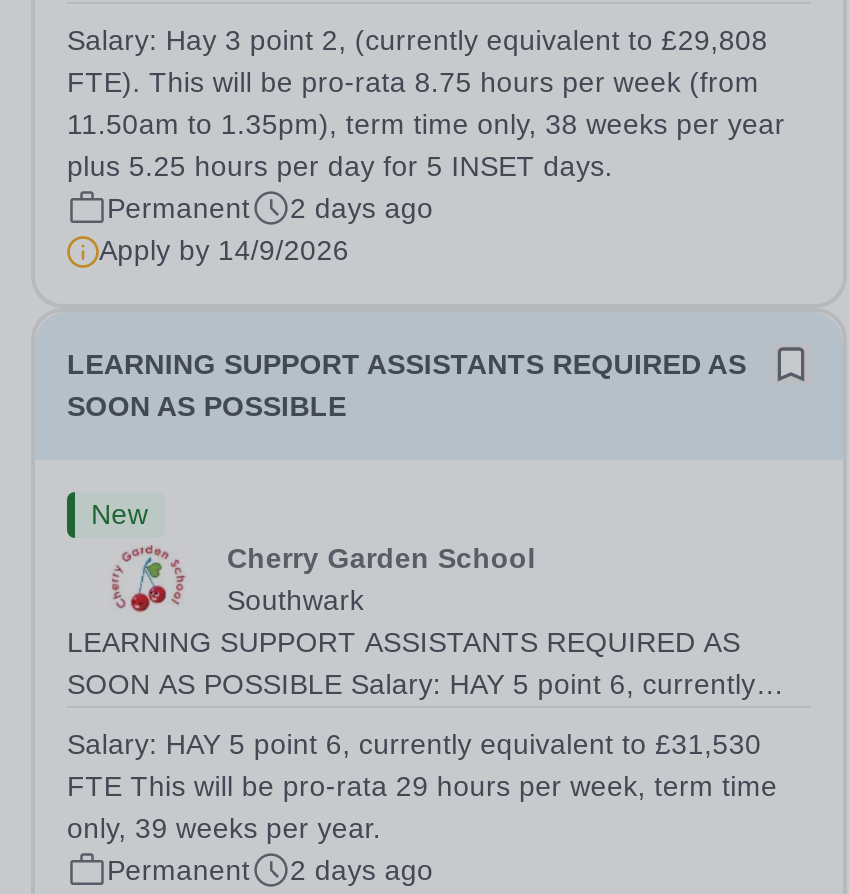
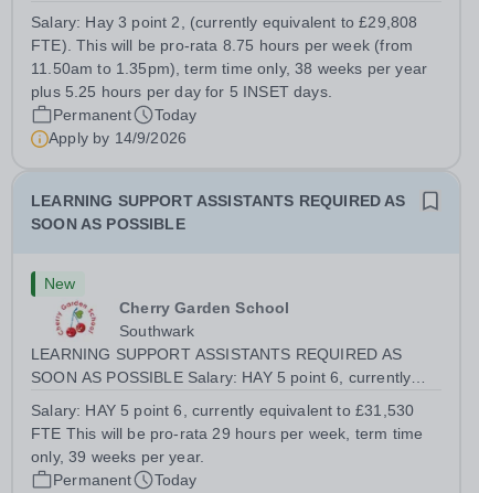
- 2 days ago
+ Today

- 2 days ago
+ Today
